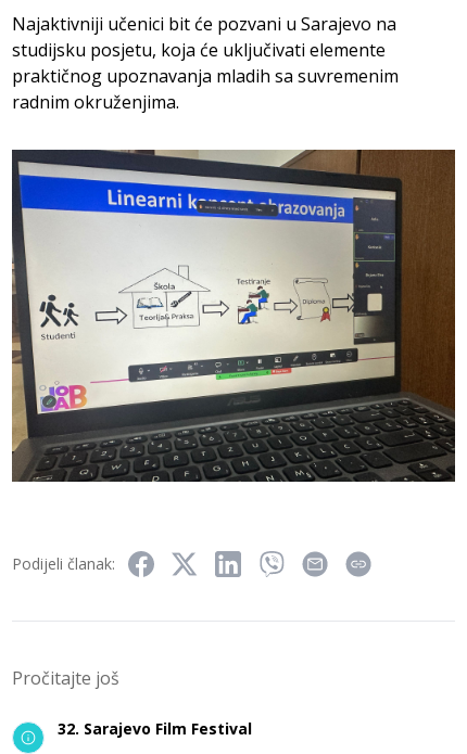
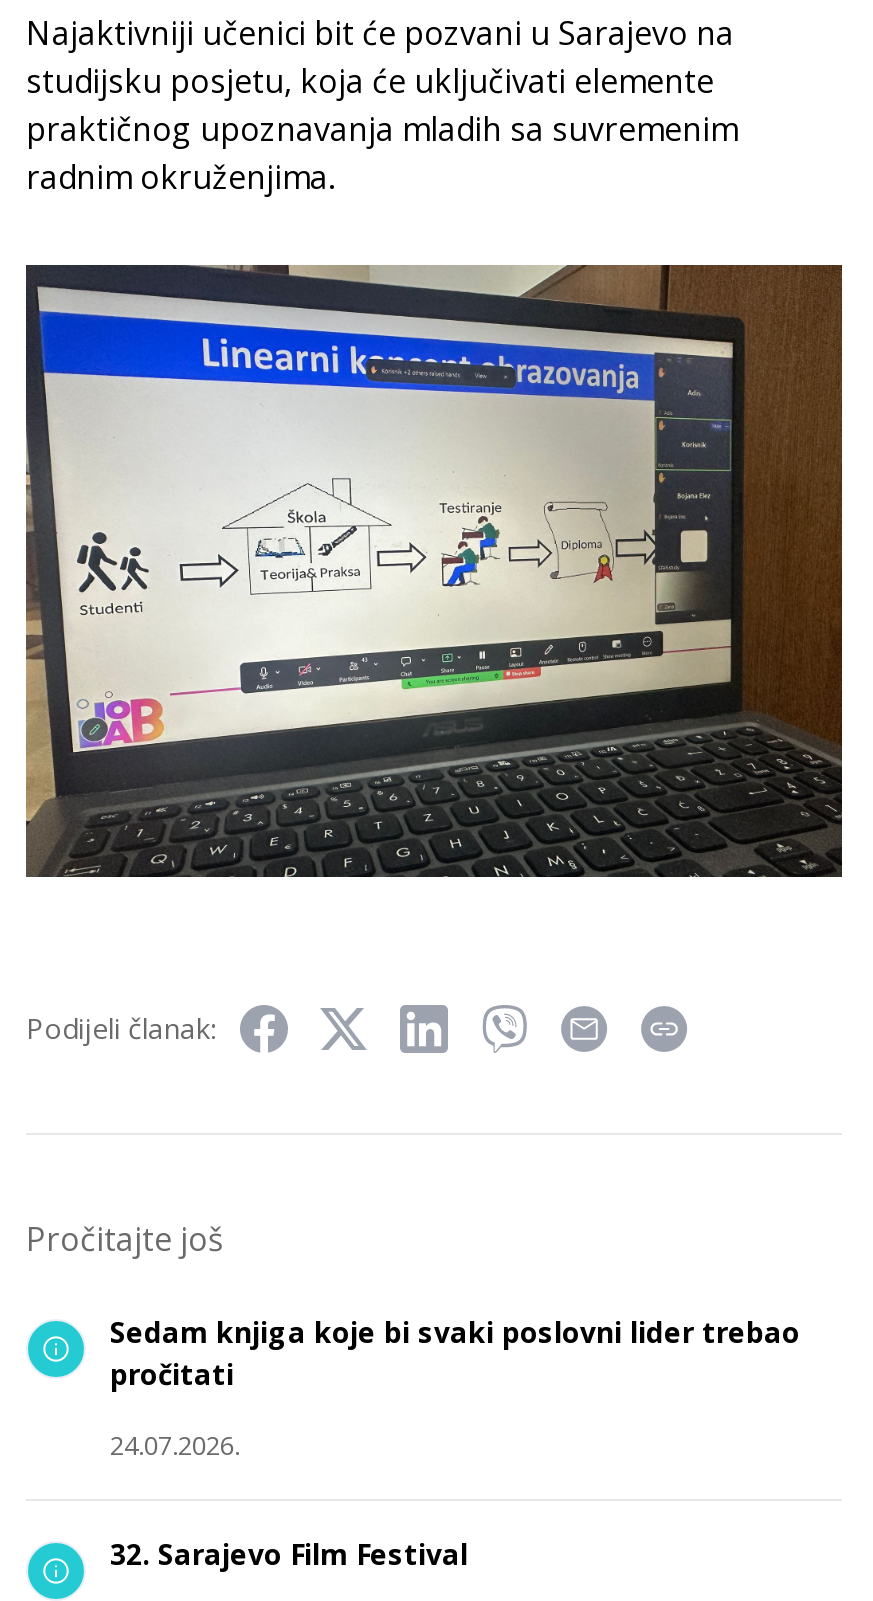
+ Sedam knjiga koje bi svaki poslovni lider trebao
+ pročitati
+ 24.07.2026.
